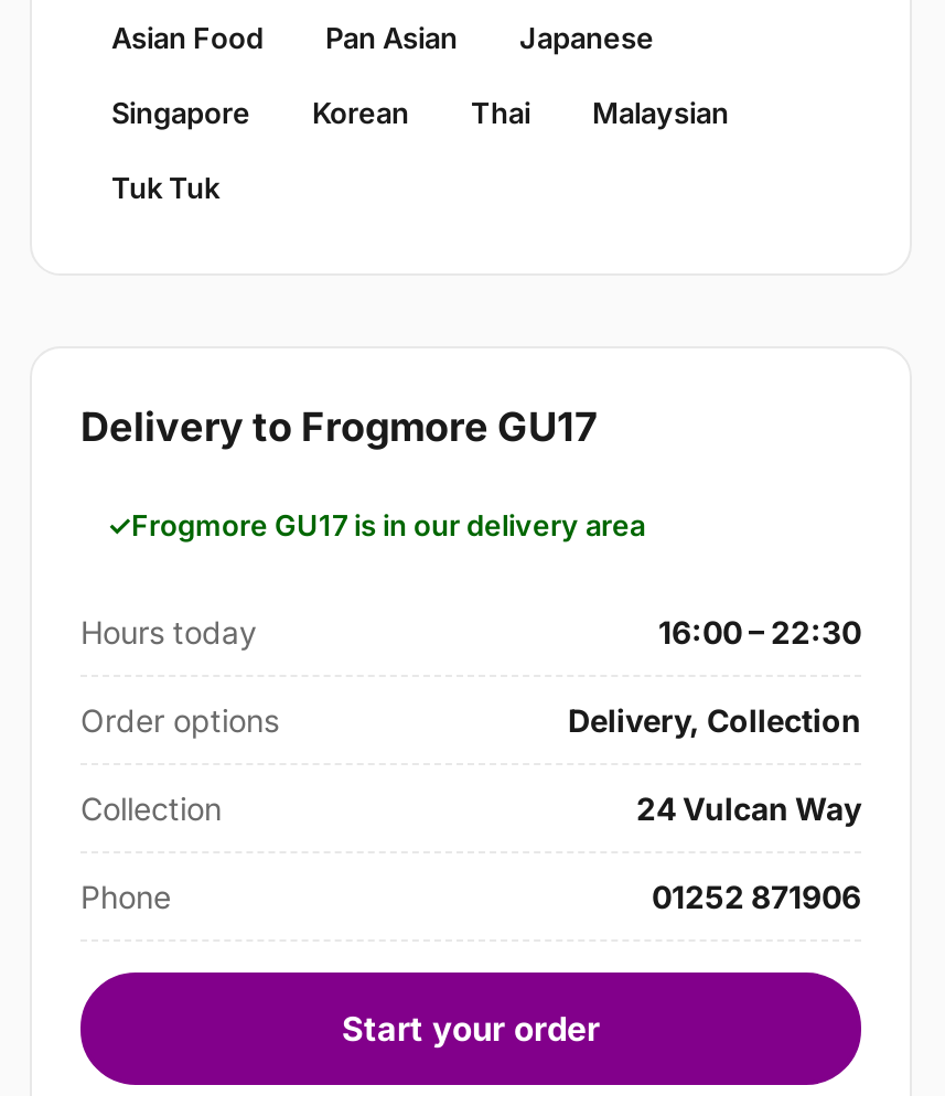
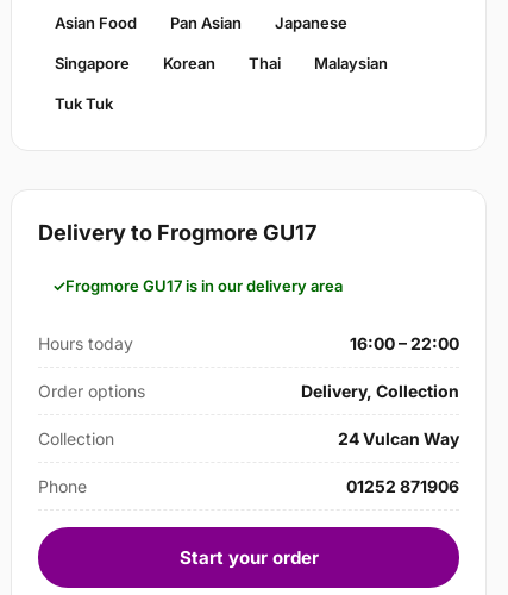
- 16:00 – 22:30
+ 16:00 – 22:00
